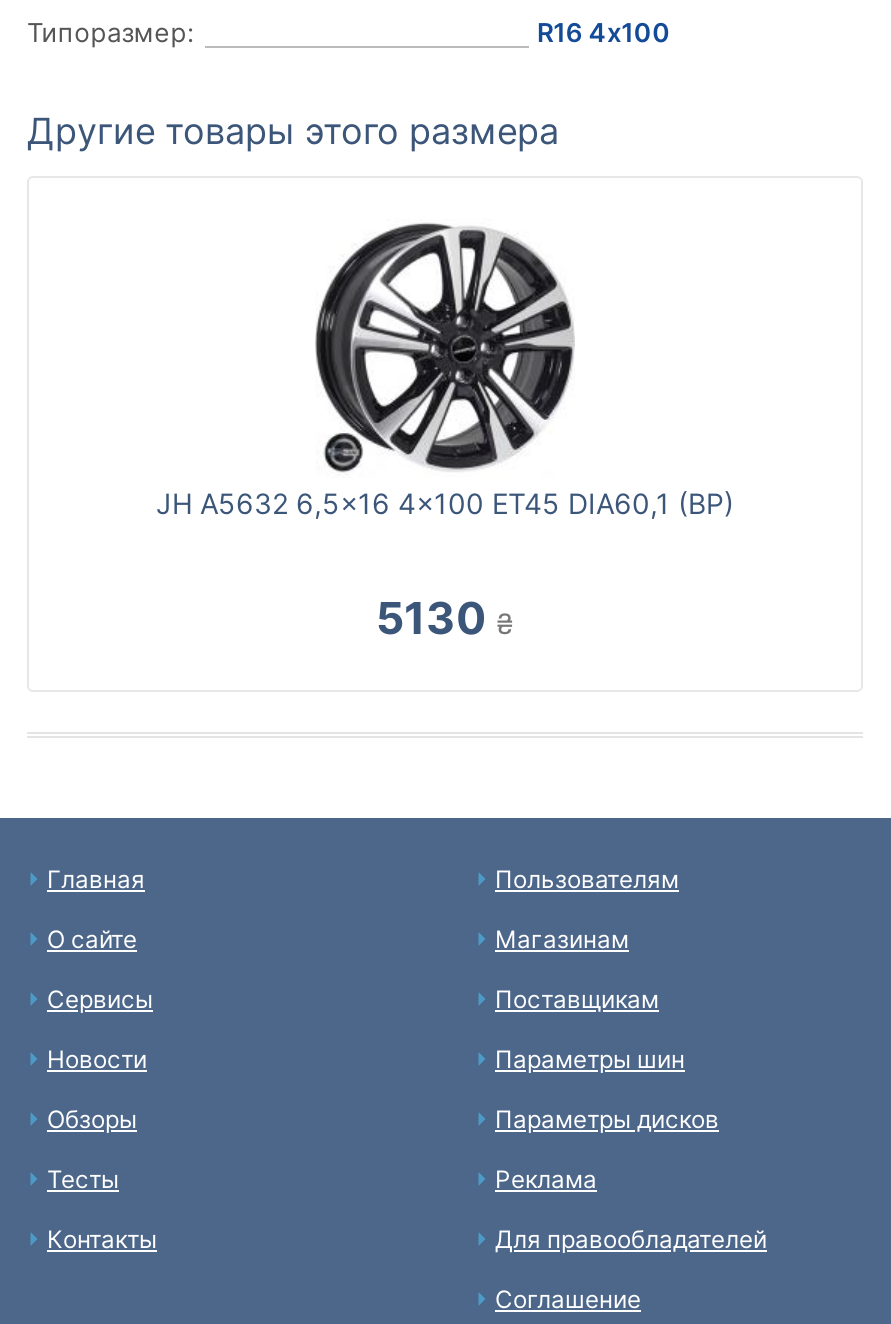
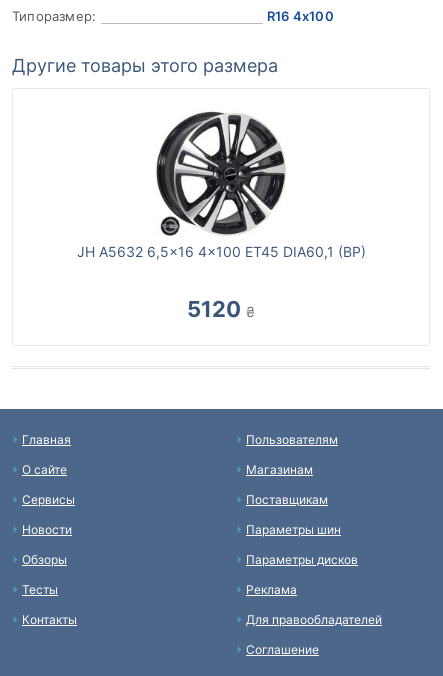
- 5130 ₴
+ 5120 ₴
